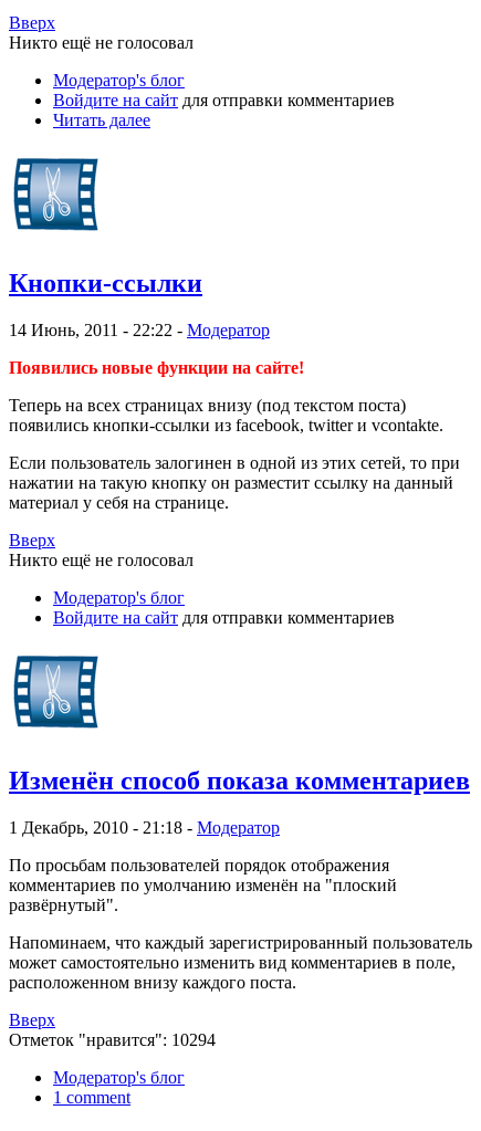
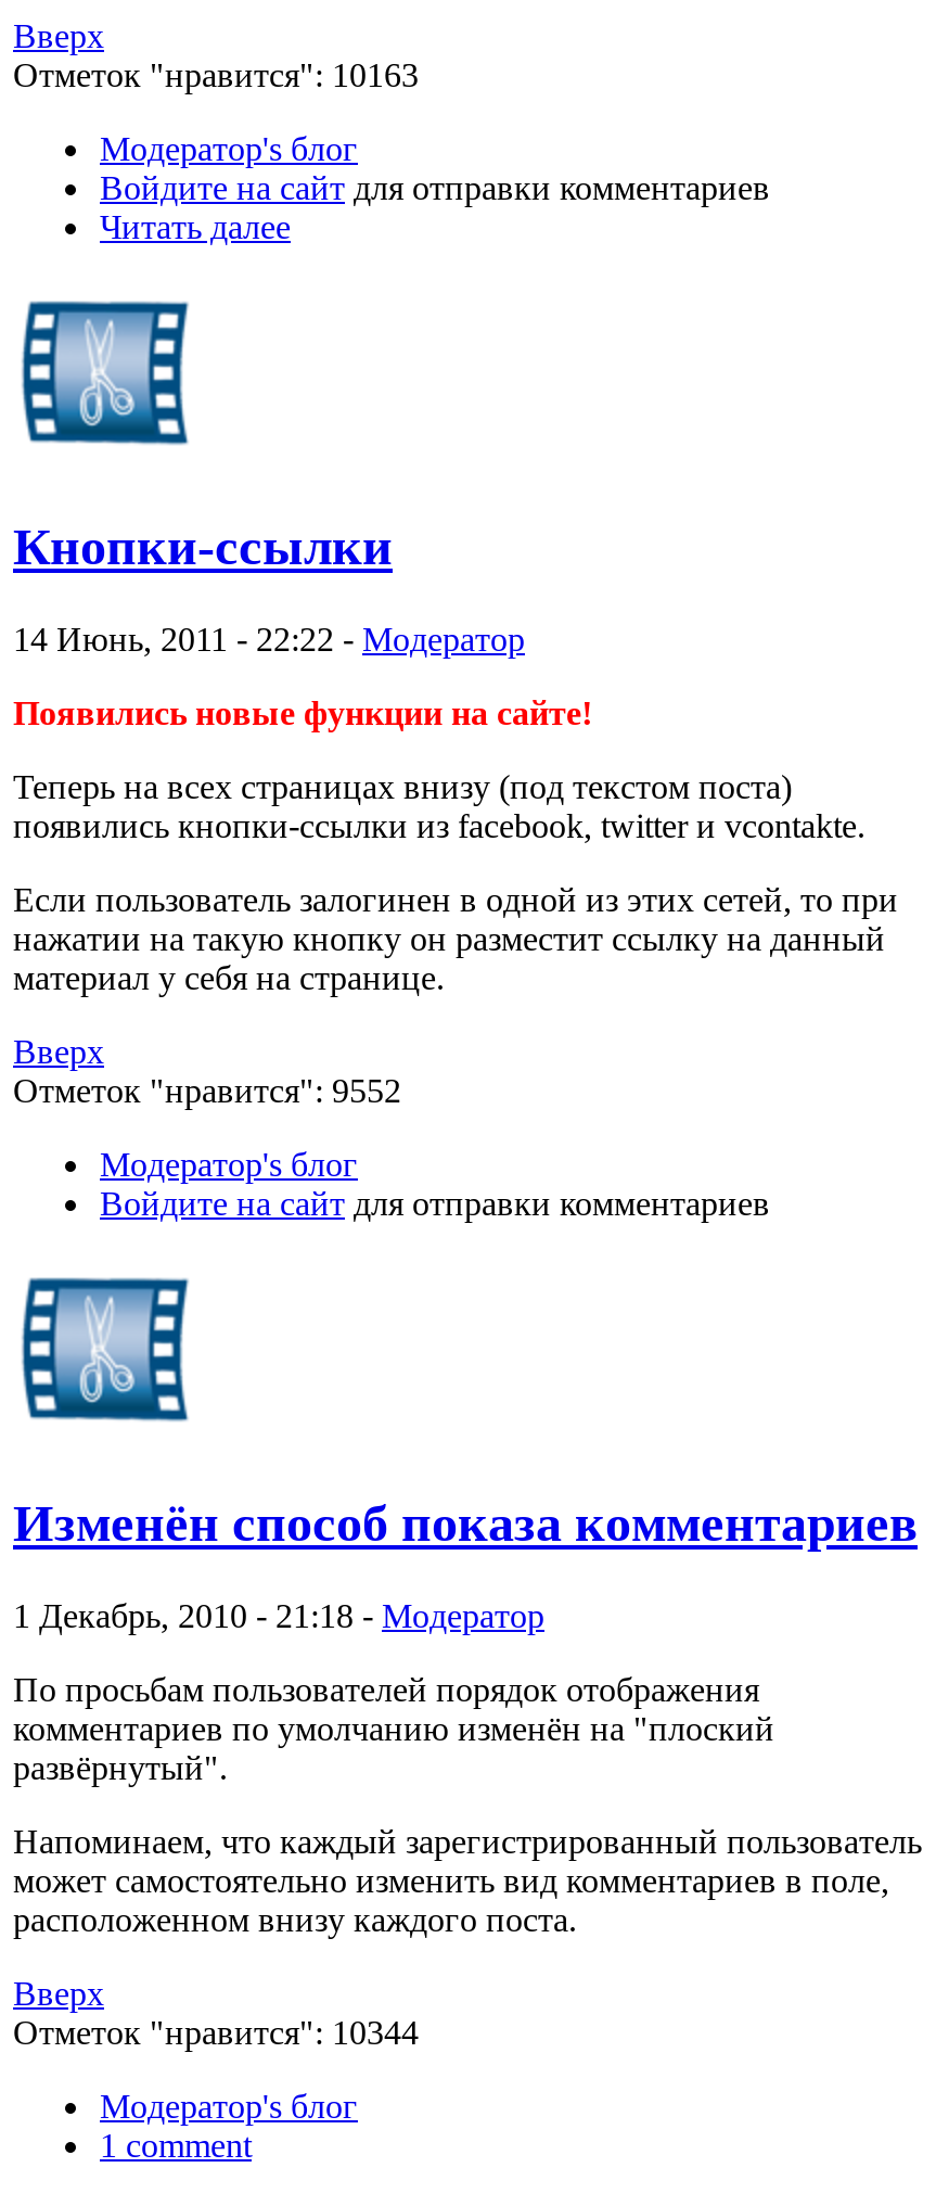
- Никто ещё не голосовал
+ Отметок "нравится": 10163

- Никто ещё не голосовал
+ Отметок "нравится": 9552

- Отметок "нравится": 10294
+ Отметок "нравится": 10344
